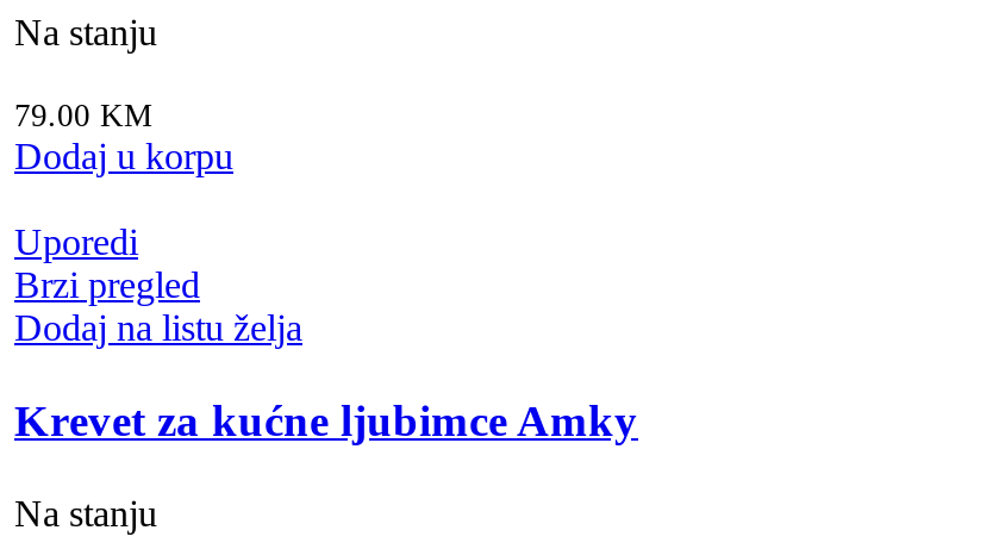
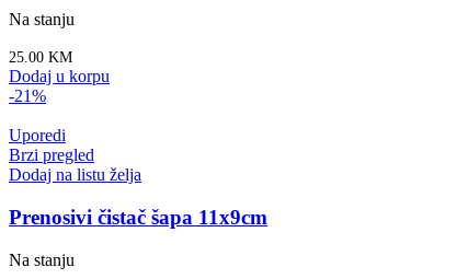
- 79.00 KM
+ 25.00 KM

+ -21%

- Krevet za kućne ljubimce Amky
+ Prenosivi čistač šapa 11x9cm
